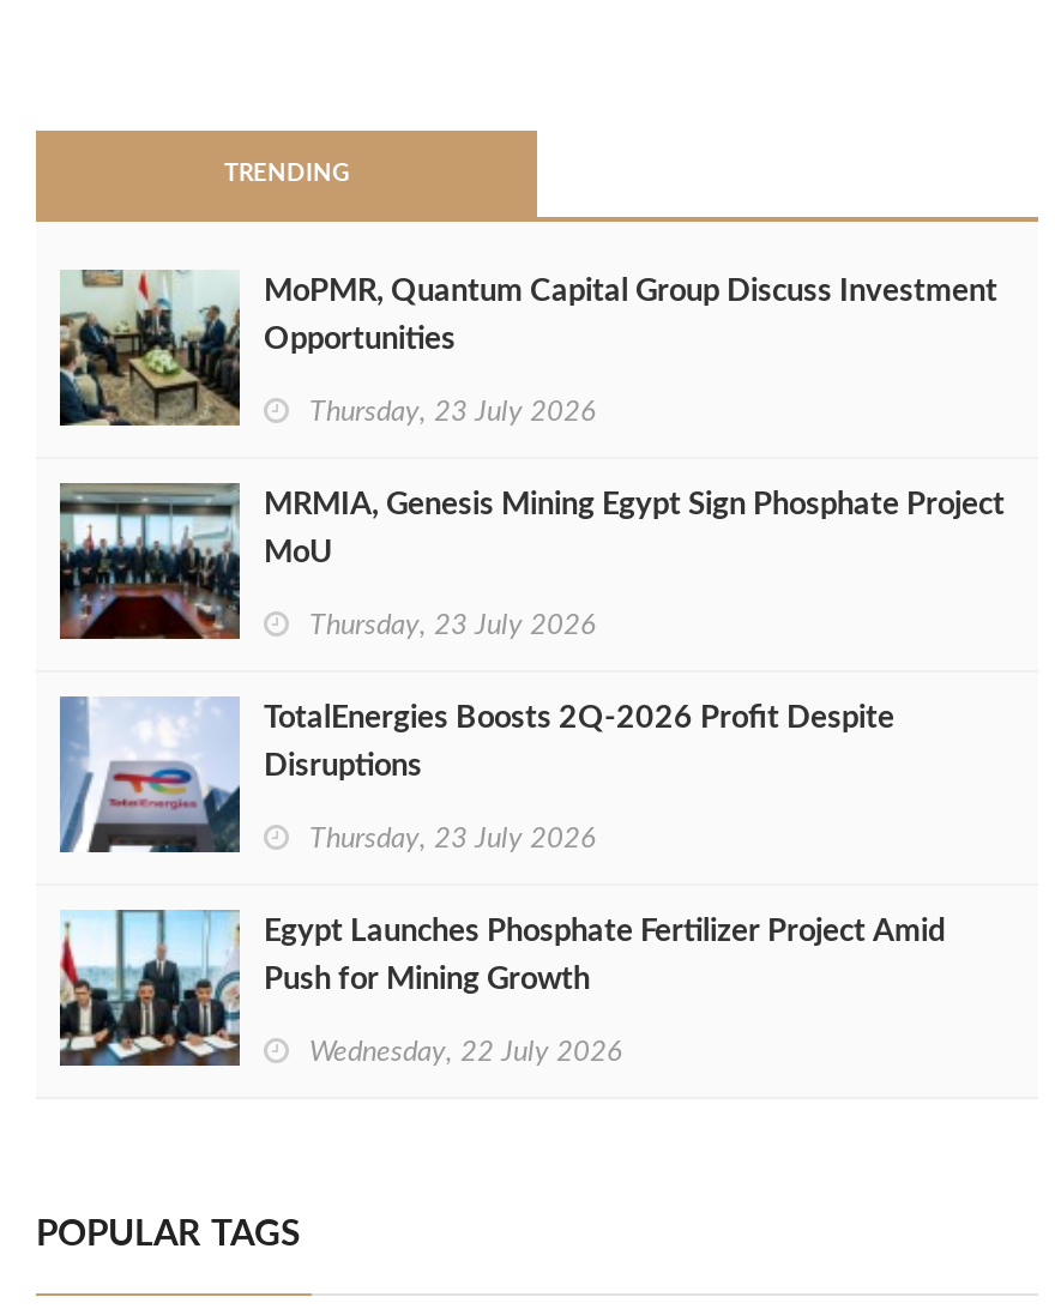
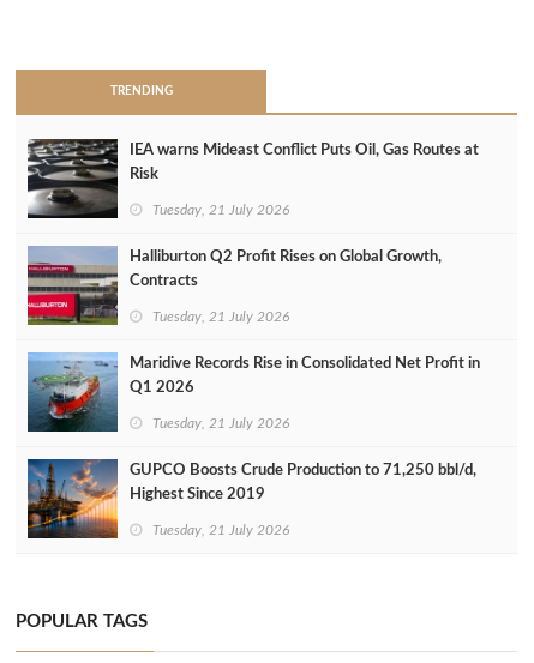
- [image]
- MoPMR, Quantum Capital Group Discuss Investment
+ [image]
+ IEA warns Mideast Conflict Puts Oil, Gas Routes at

- Opportunities
+ Risk

- Thursday, 23 July 2026
+ Tuesday, 21 July 2026

- [image]
- MRMIA, Genesis Mining Egypt Sign Phosphate Project
+ [image]
+ Halliburton Q2 Profit Rises on Global Growth,

- MoU
+ Contracts

- Thursday, 23 July 2026
+ Tuesday, 21 July 2026

- [image]
- TotalEnergies Boosts 2Q-2026 Profit Despite
+ [image]
+ Maridive Records Rise in Consolidated Net Profit in

- Disruptions
+ Q1 2026

- Thursday, 23 July 2026
+ Tuesday, 21 July 2026

- [image]
- Egypt Launches Phosphate Fertilizer Project Amid
+ [image]
+ GUPCO Boosts Crude Production to 71,250 bbl/d,

- Push for Mining Growth
+ Highest Since 2019

- Wednesday, 22 July 2026
+ Tuesday, 21 July 2026
